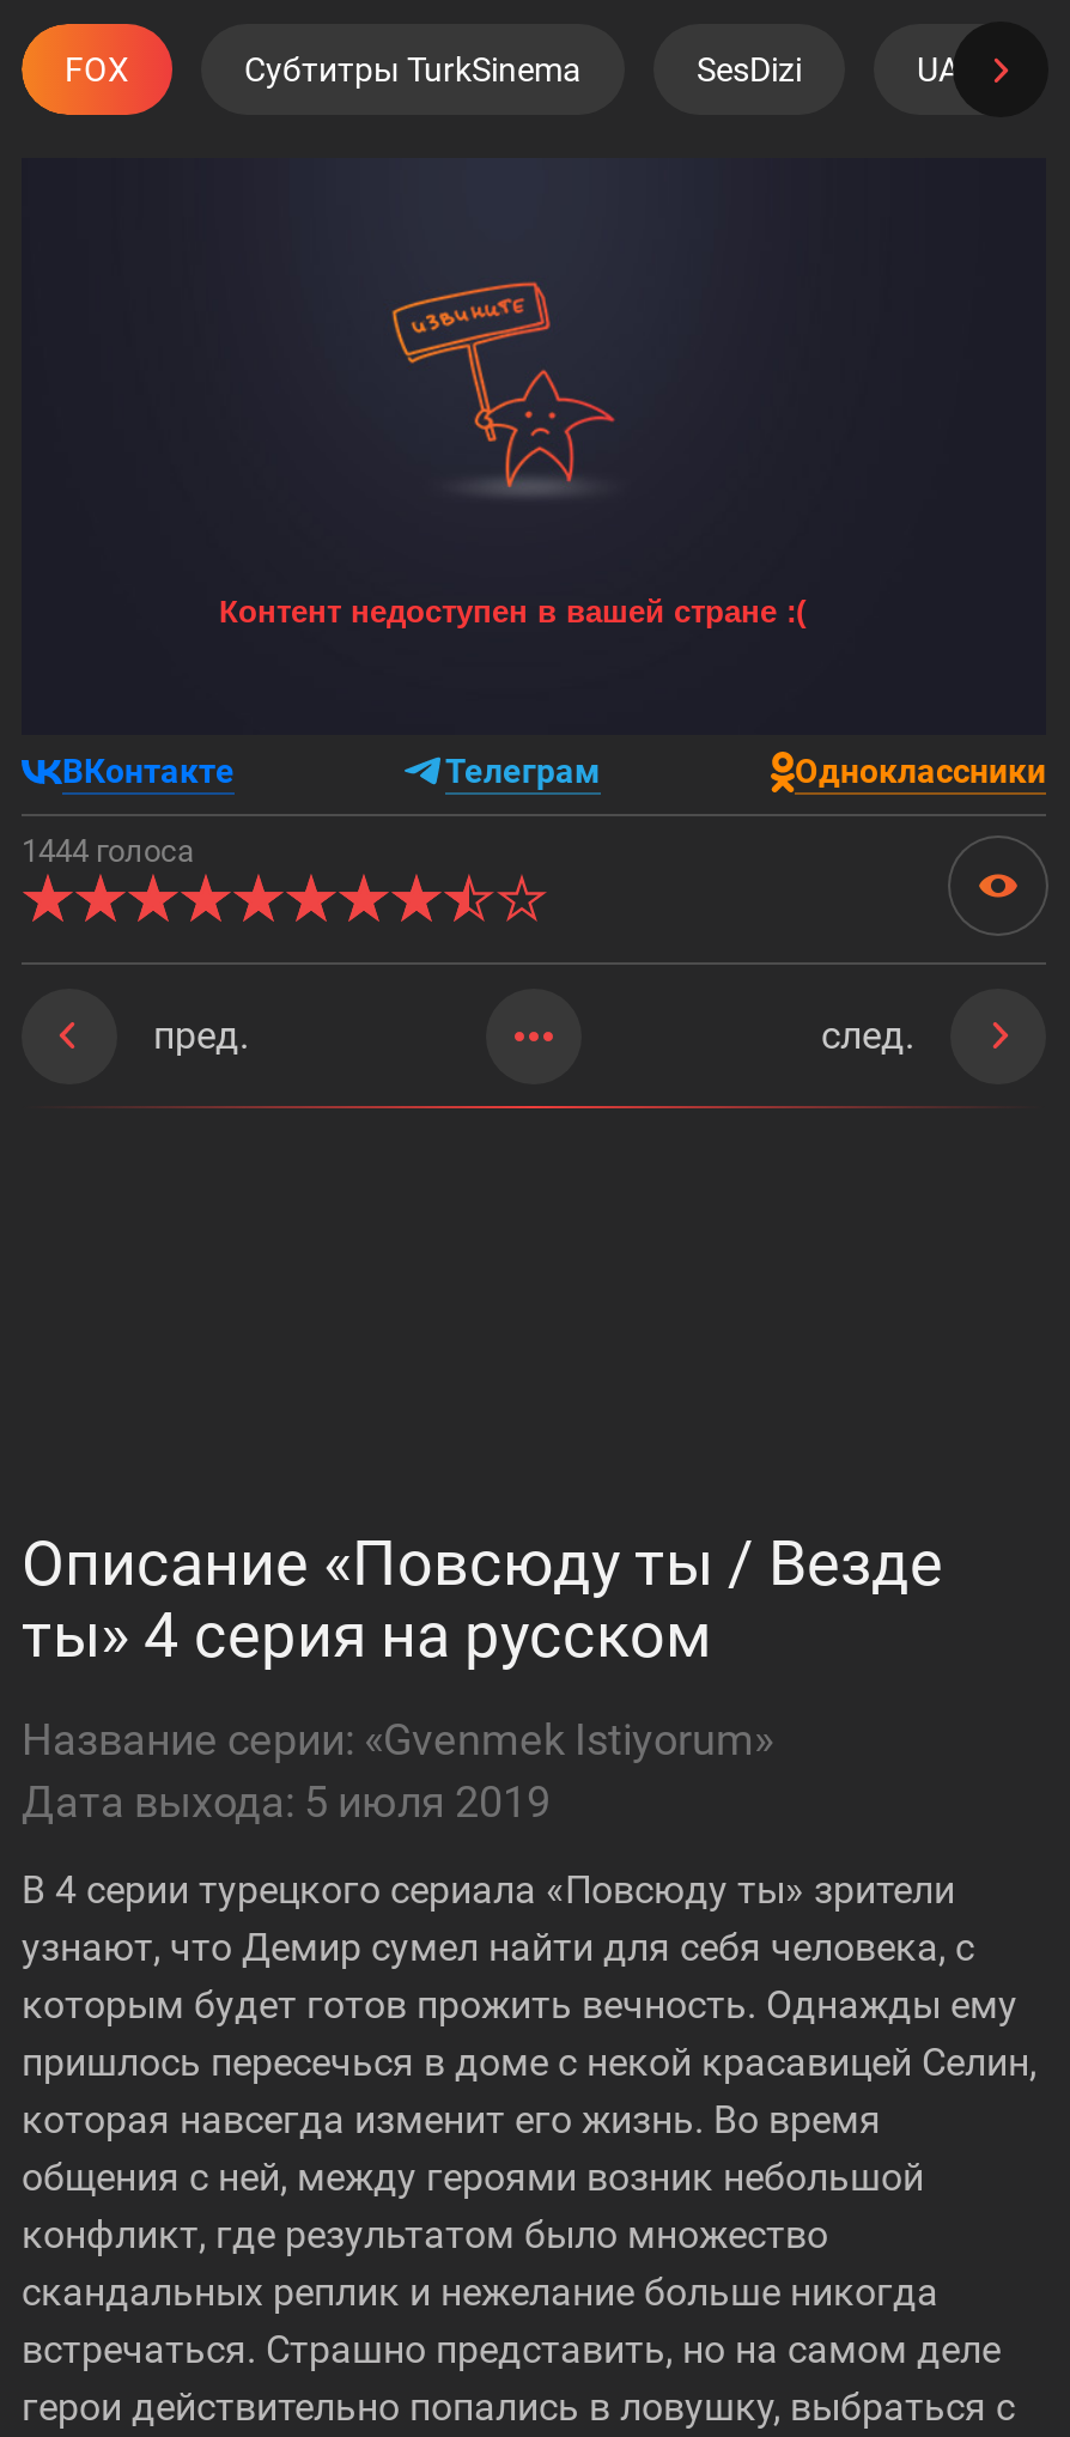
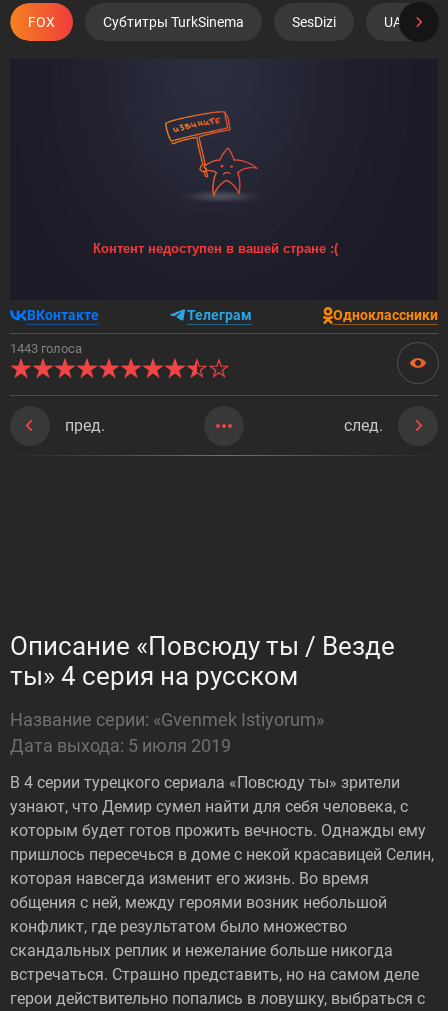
- 1444 голоса
+ 1443 голоса
